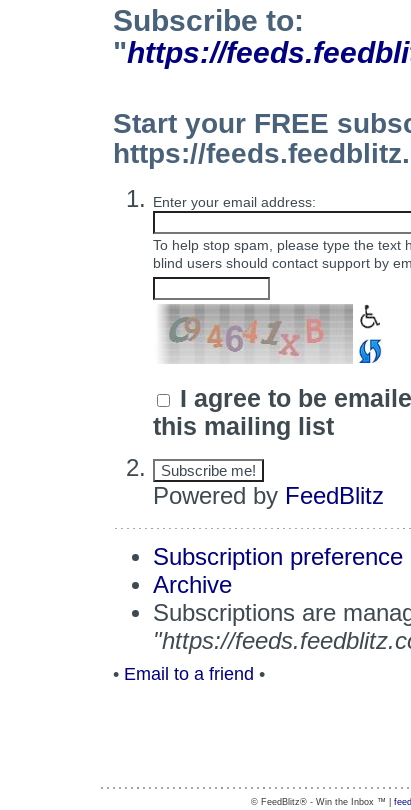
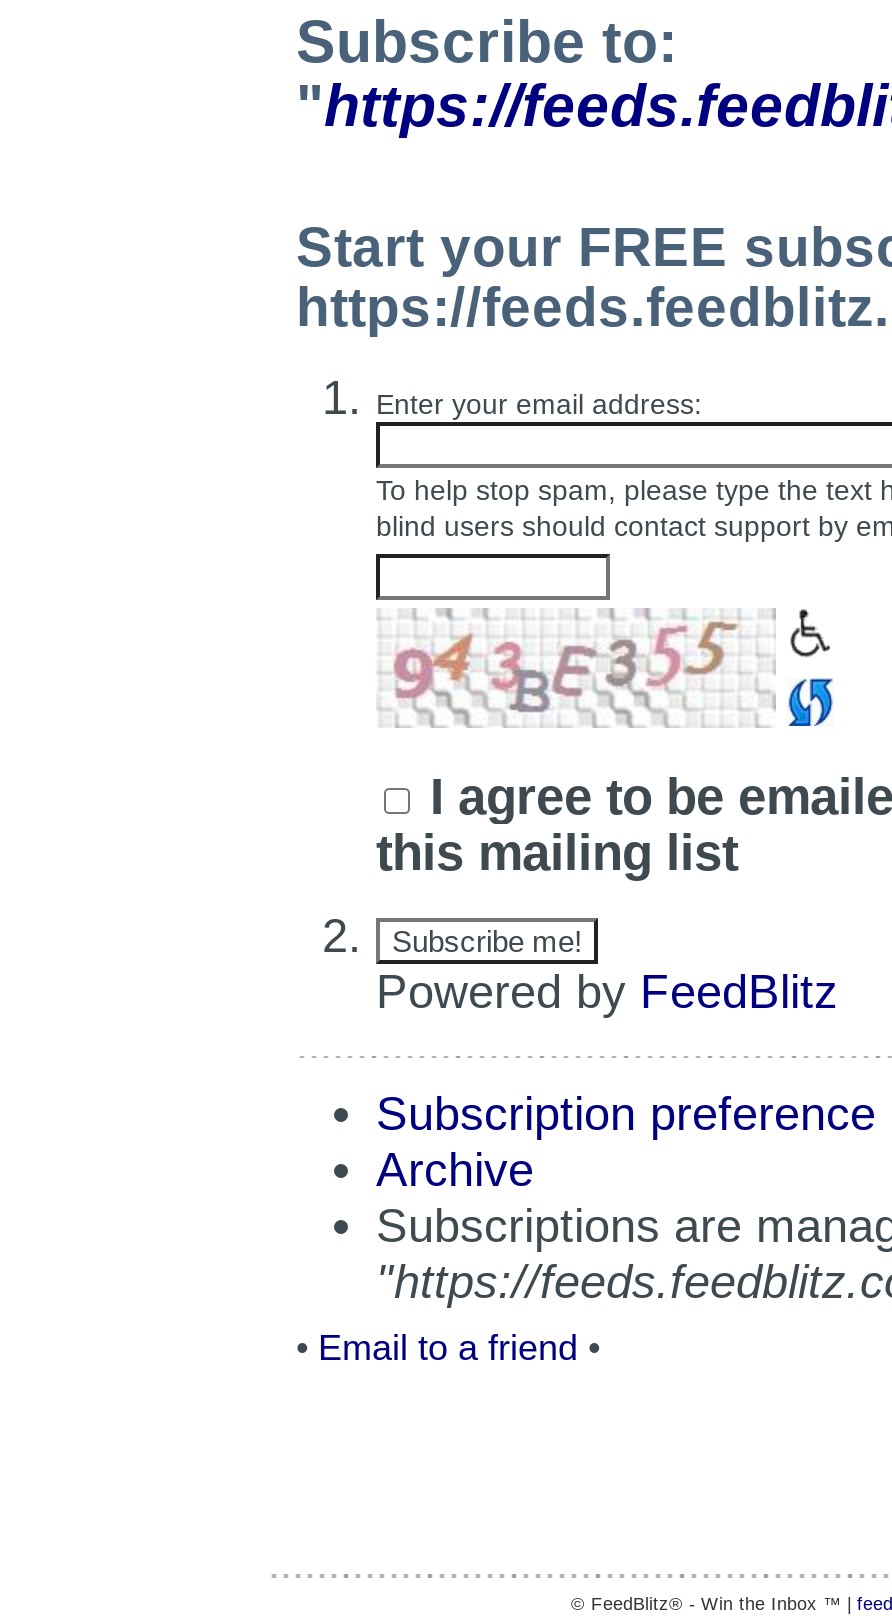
- [image]
+ [image]
